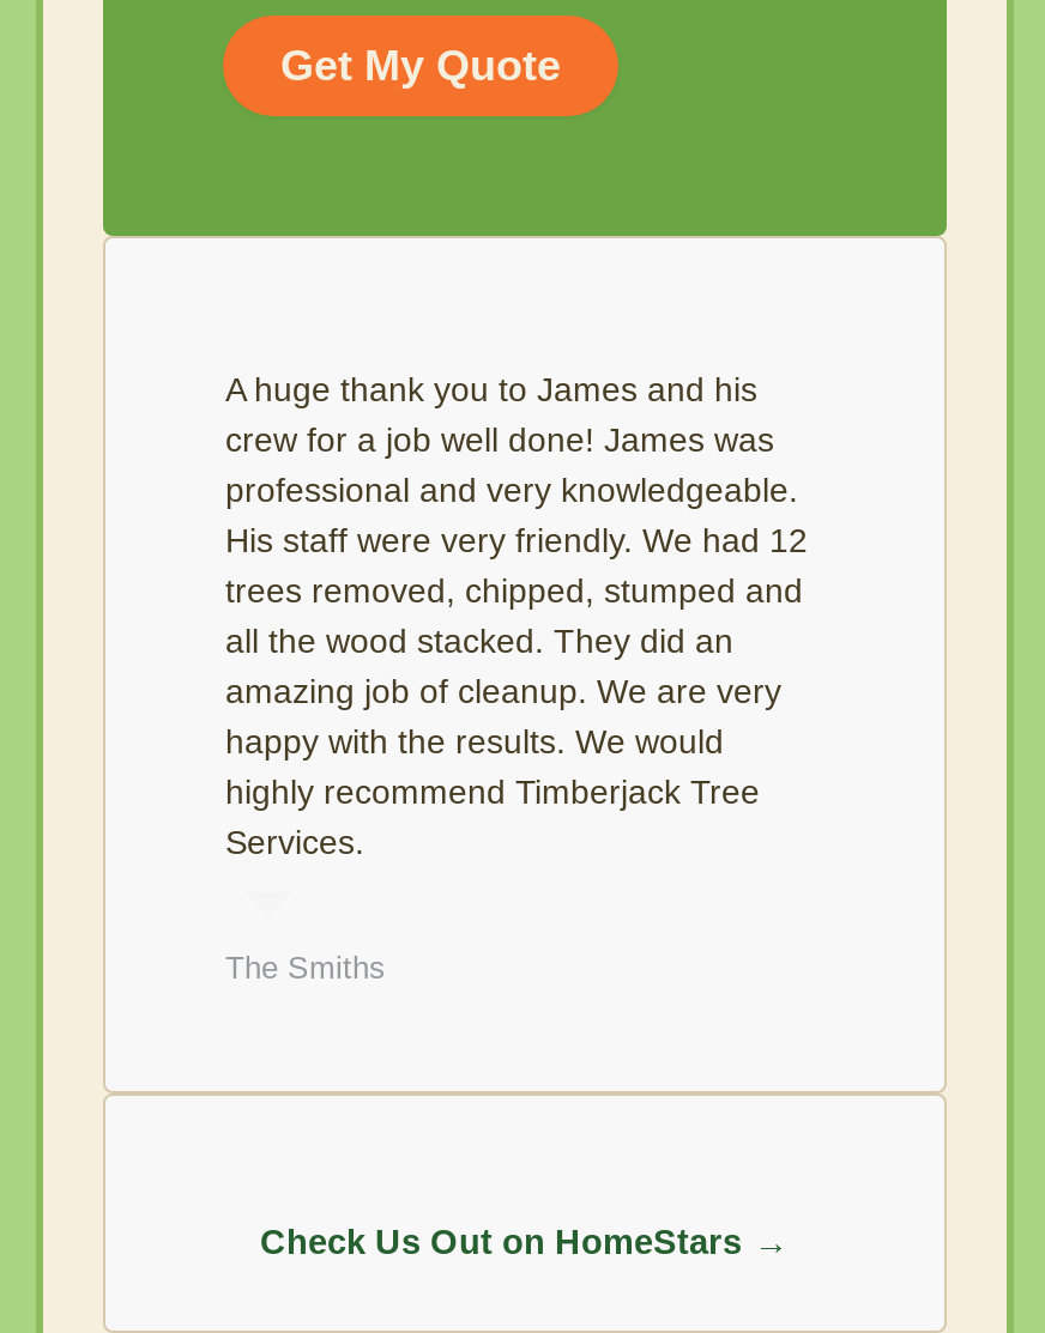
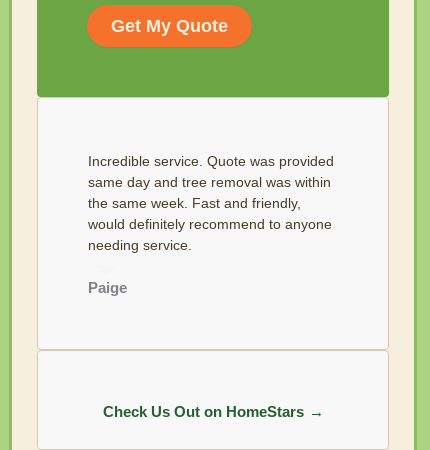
- A huge thank you to James and his
- crew for a job well done! James was
- professional and very knowledgeable.
- His staff were very friendly. We had 12
- trees removed, chipped, stumped and
- all the wood stacked. They did an
- amazing job of cleanup. We are very
- happy with the results. We would
- highly recommend Timberjack Tree
- Services.
+ Incredible service. Quote was provided
+ same day and tree removal was within
+ the same week. Fast and friendly,
+ would definitely recommend to anyone
+ needing service.

- The Smiths
+ Paige
